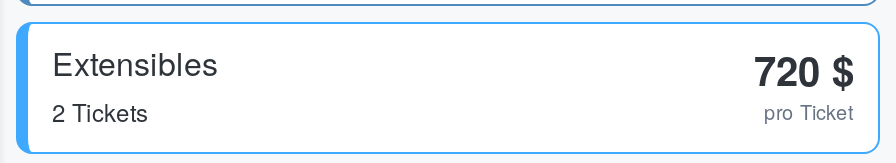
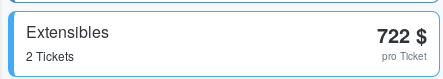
- 720 $
+ 722 $
